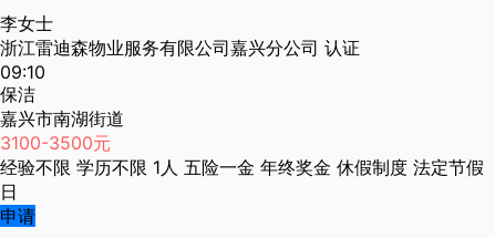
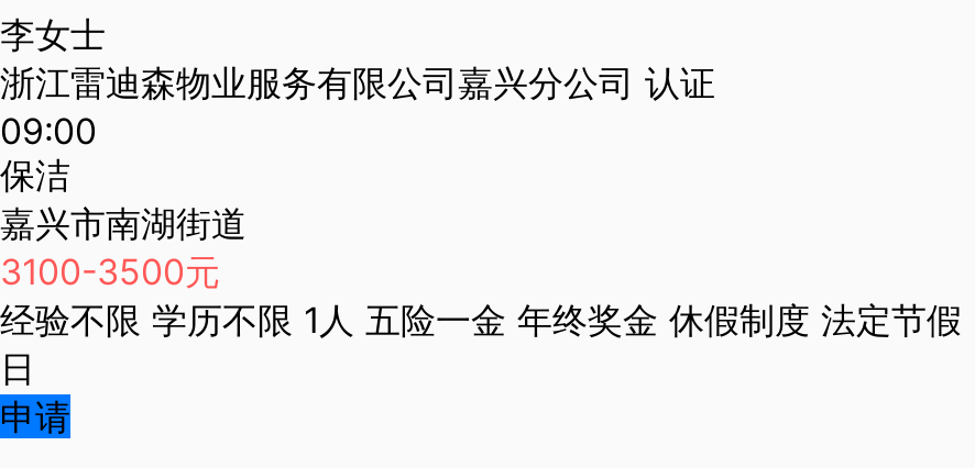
- 09:10
+ 09:00
